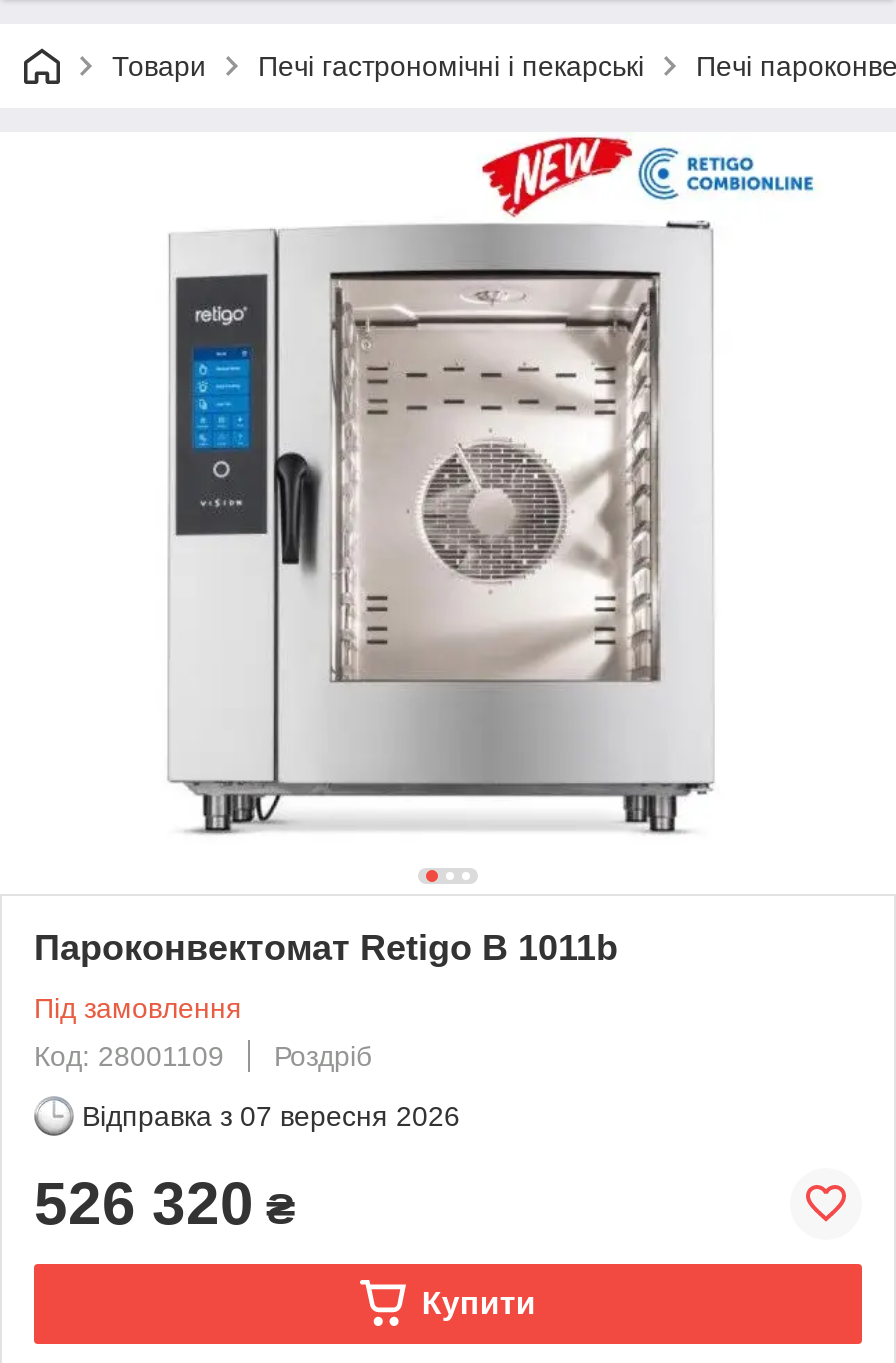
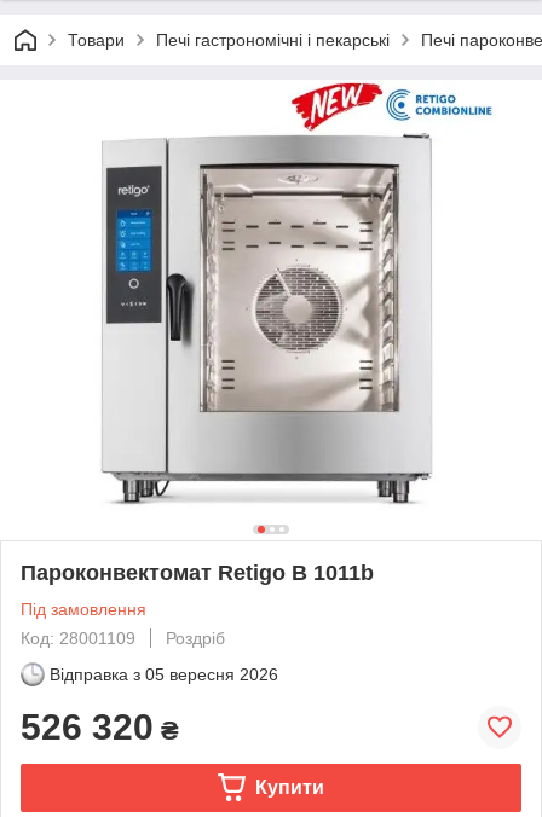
- Відправка з 07 вересня 2026
+ Відправка з 05 вересня 2026
